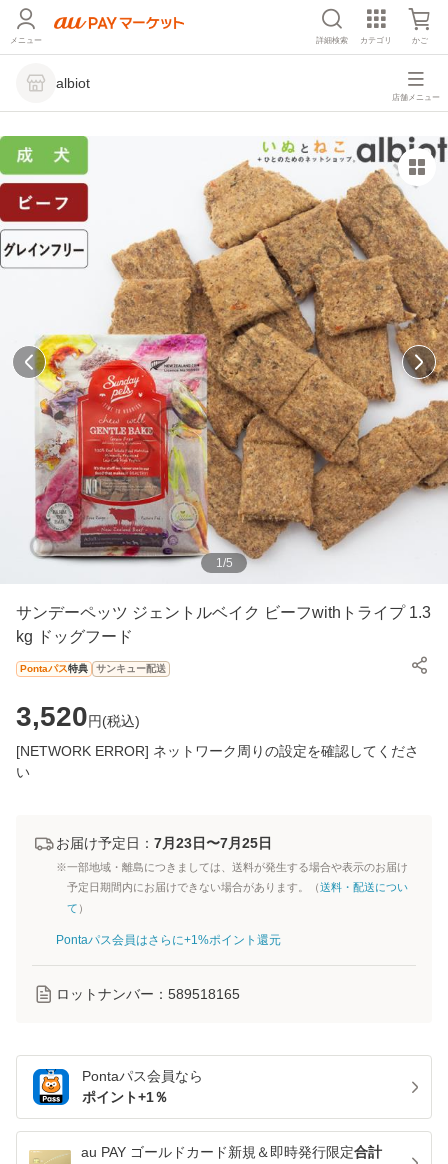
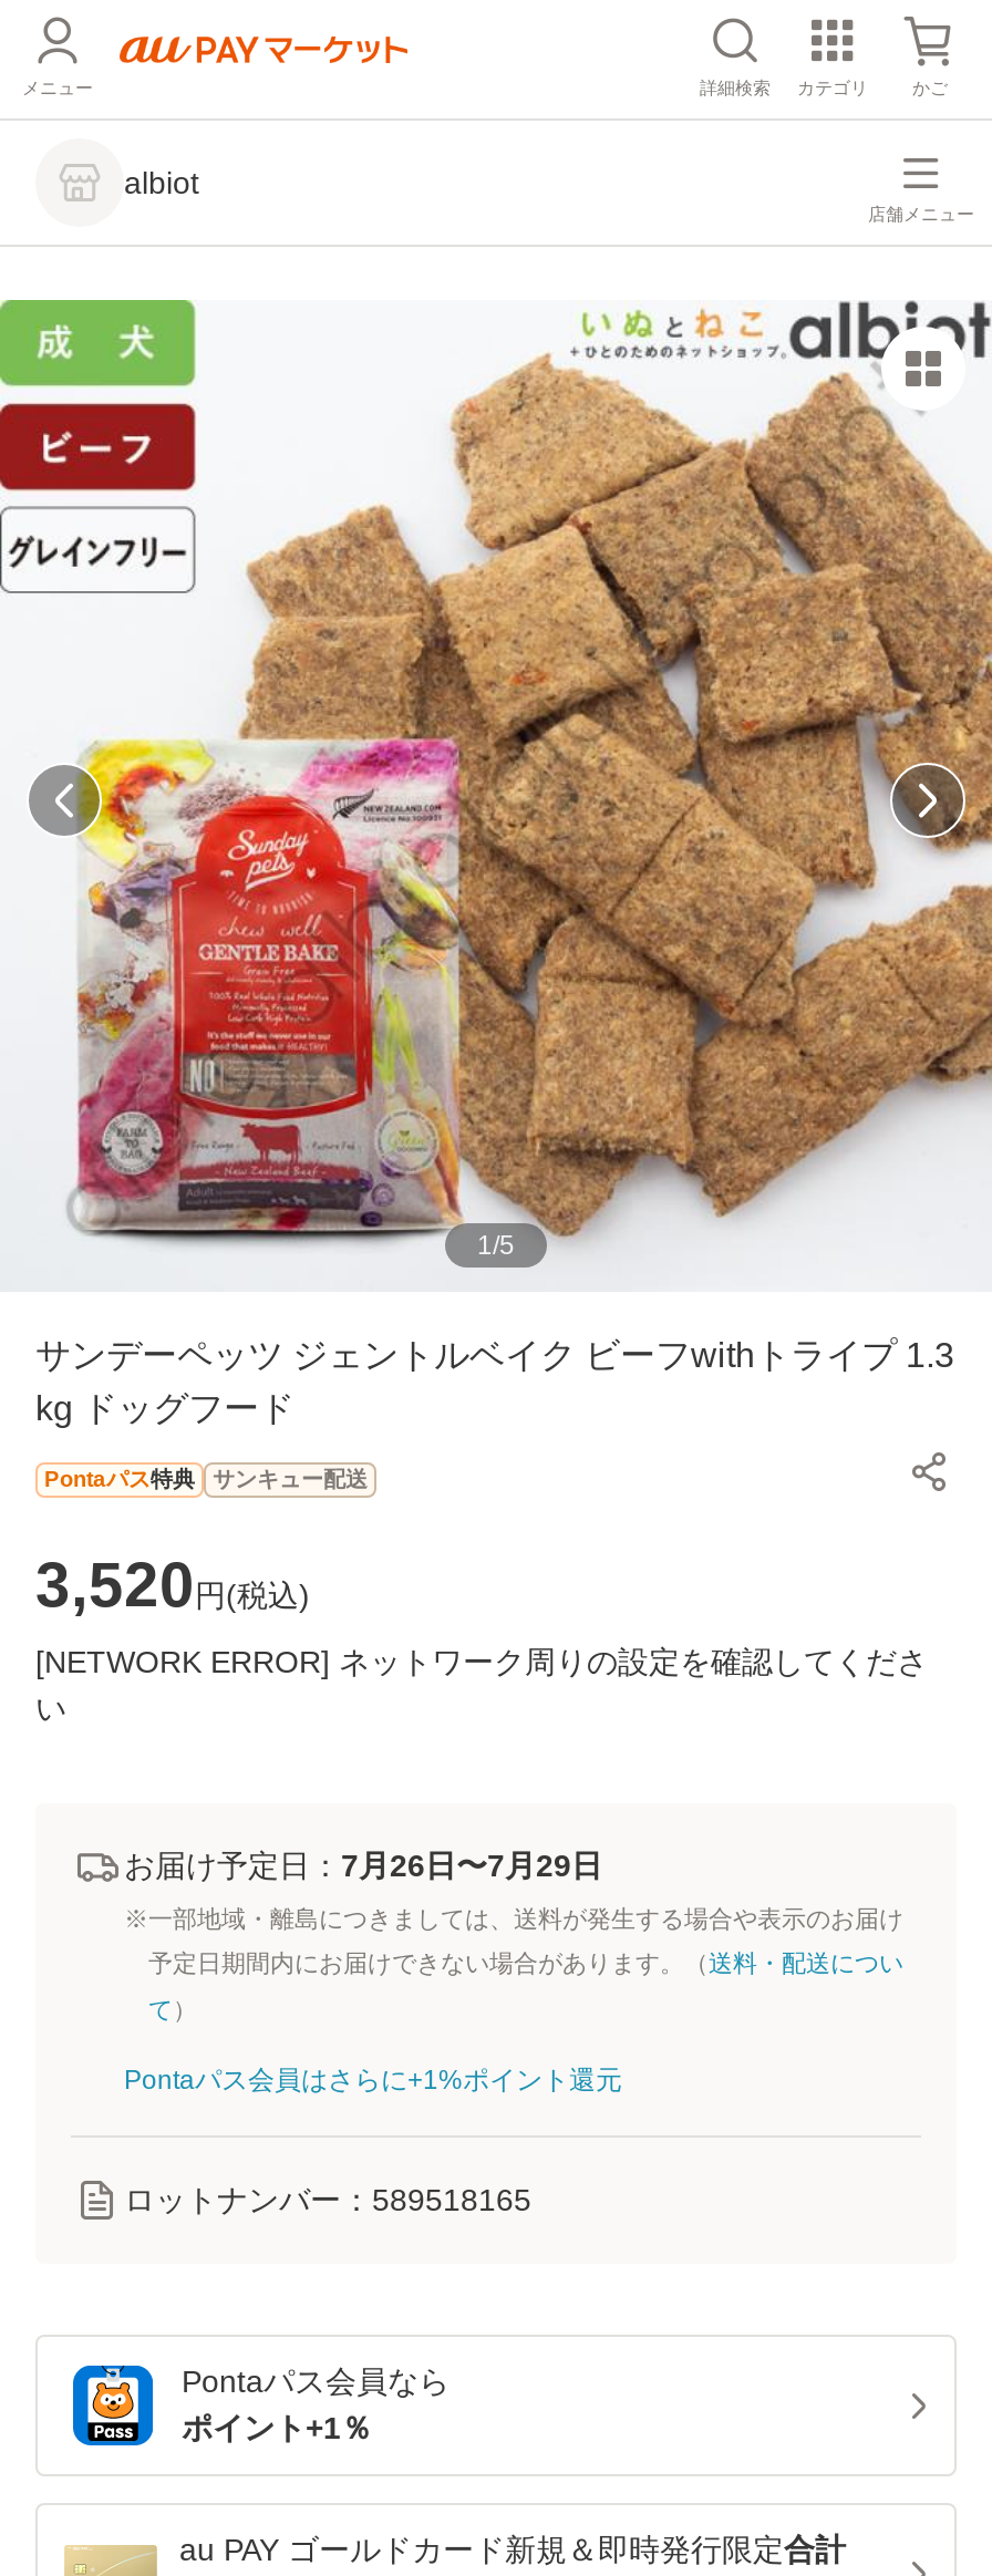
- お届け予定日：7月23日〜7月25日
+ お届け予定日：7月26日〜7月29日
